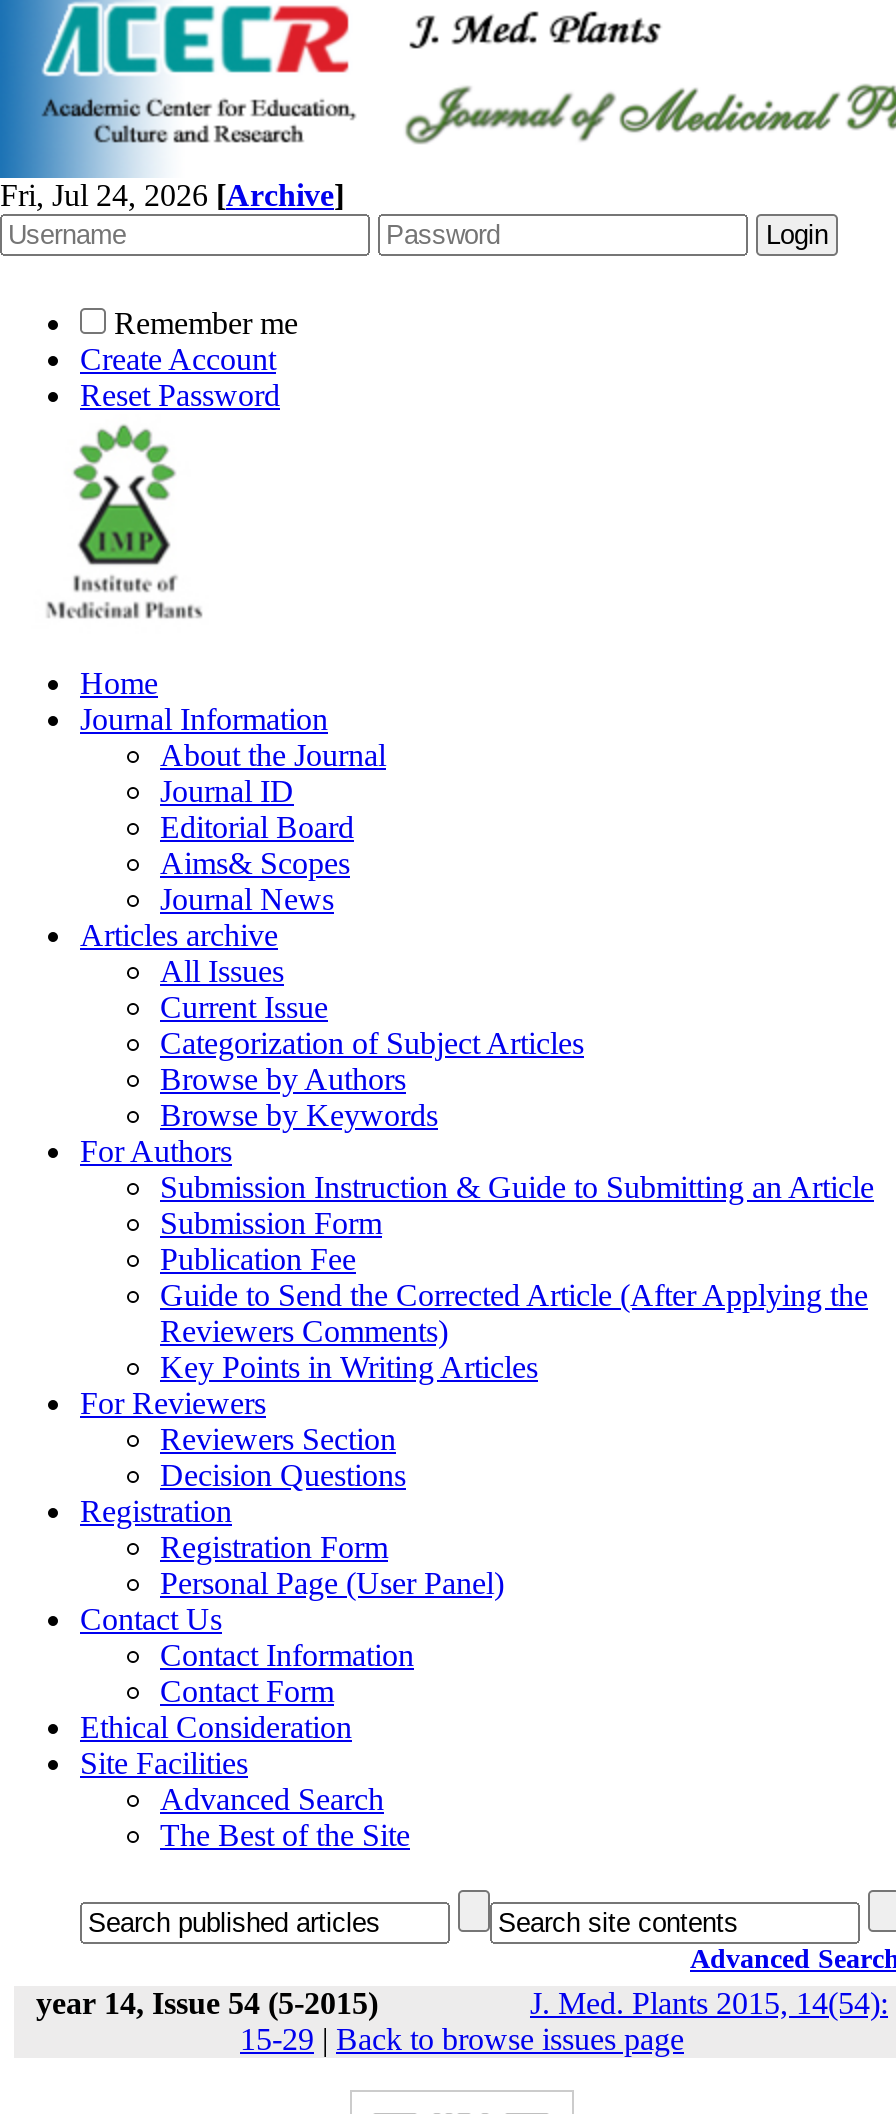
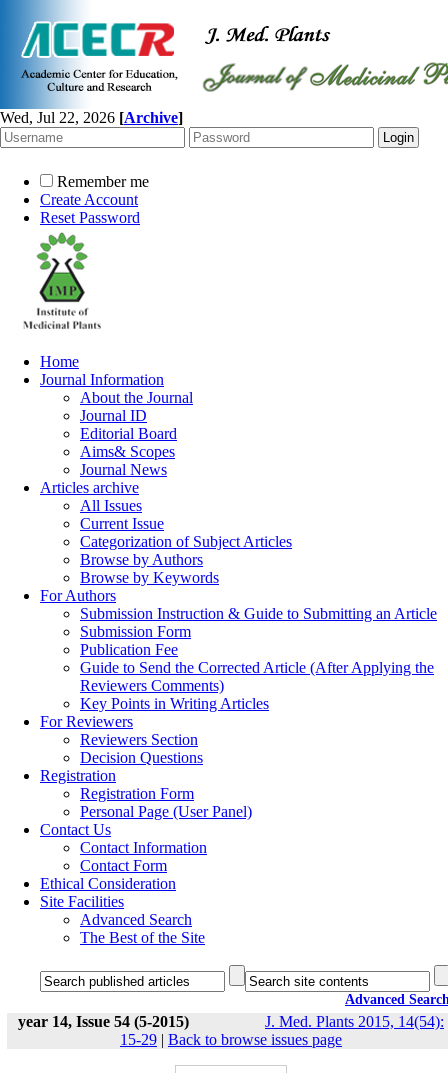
- Fri, Jul 24, 2026 [Archive]
+ Wed, Jul 22, 2026 [Archive]
